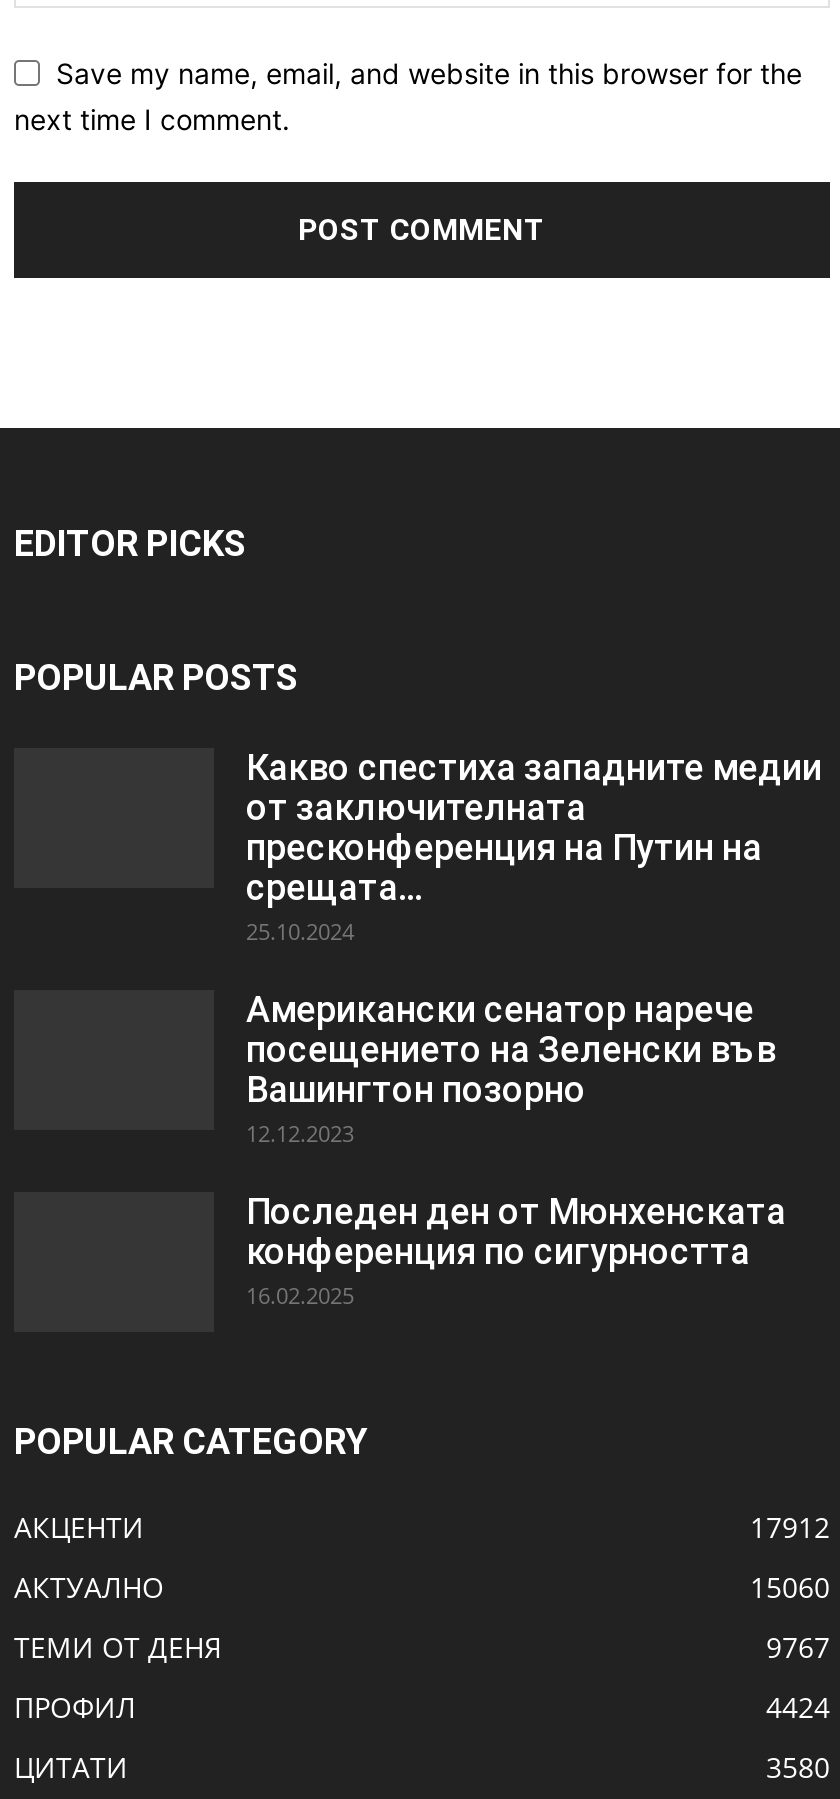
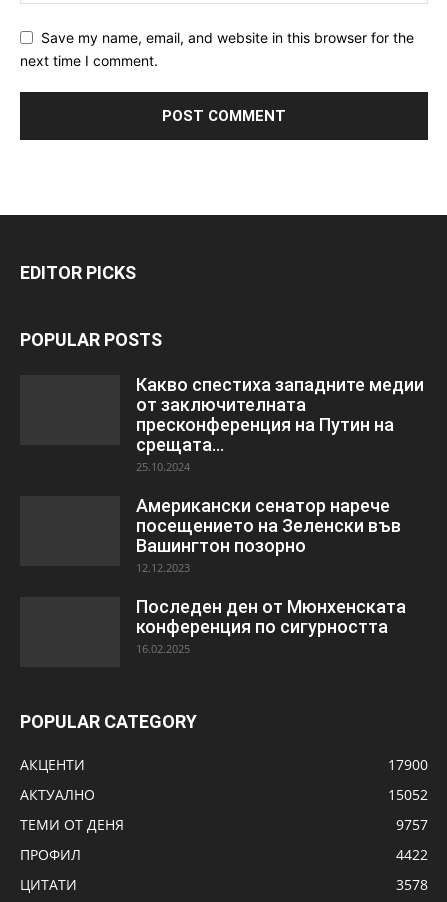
- 17912
+ 17900

- 15060
+ 15052

- 9767
+ 9757

- 4424
+ 4422

- 3580
+ 3578
